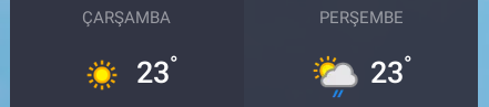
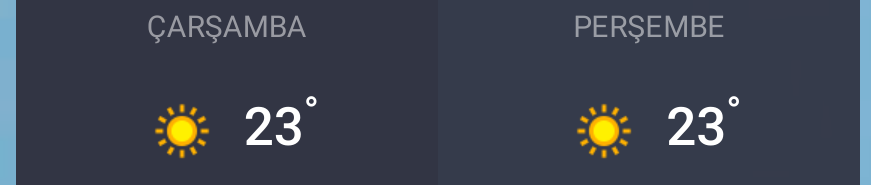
- [image]
+ [image]
